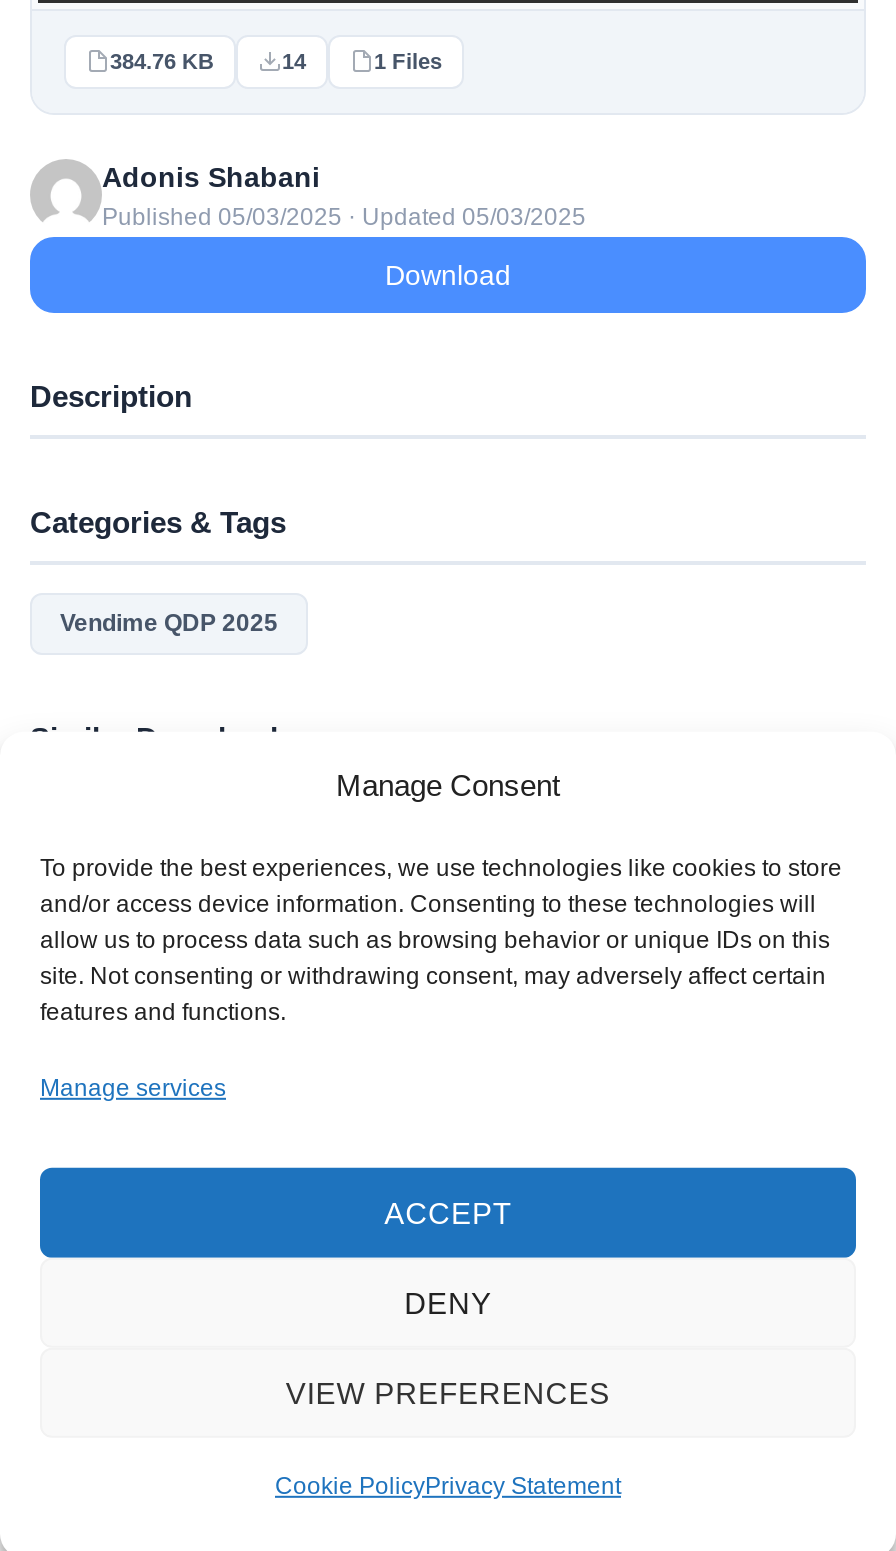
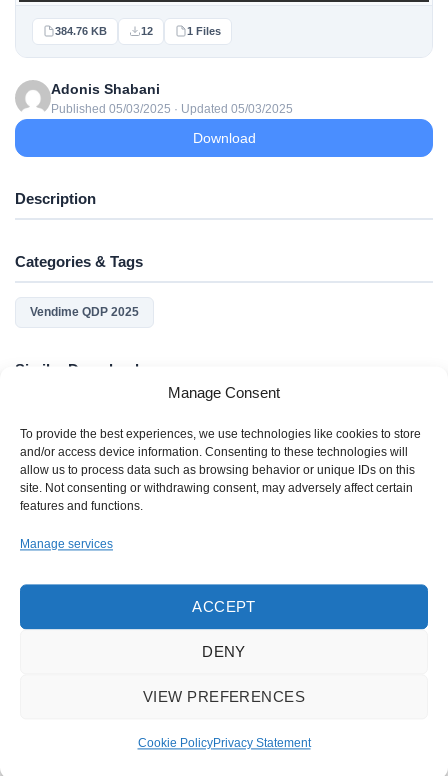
- 14
+ 12
